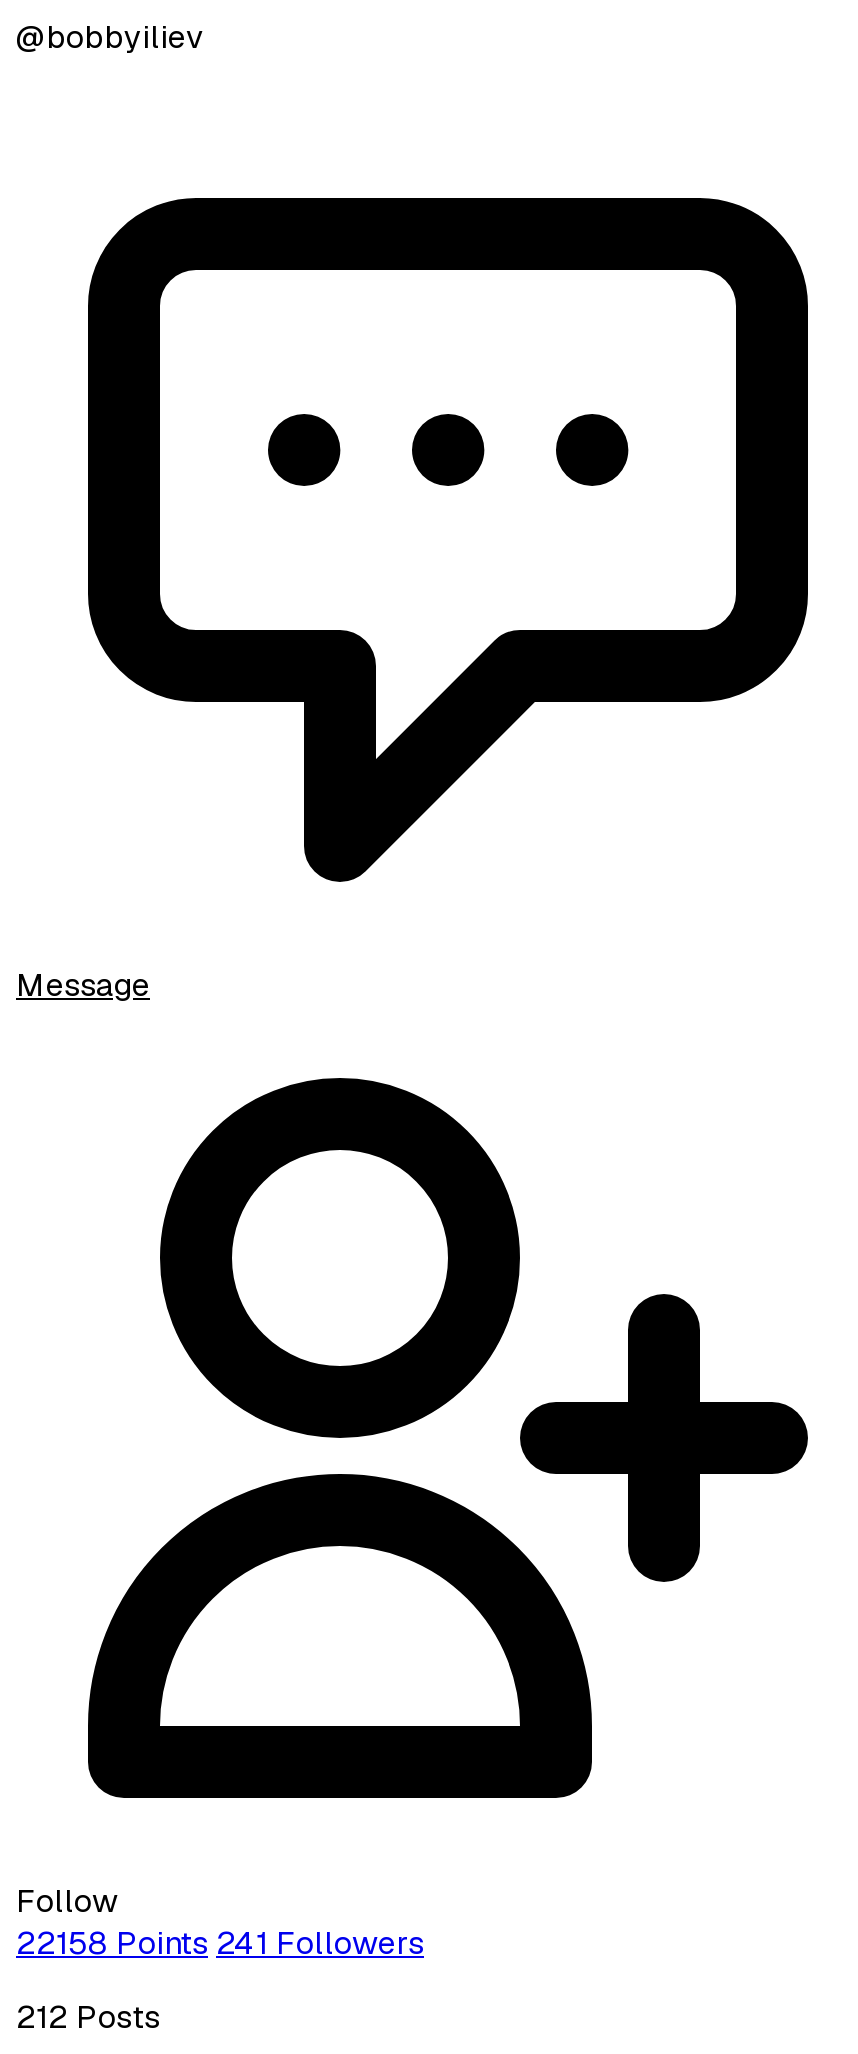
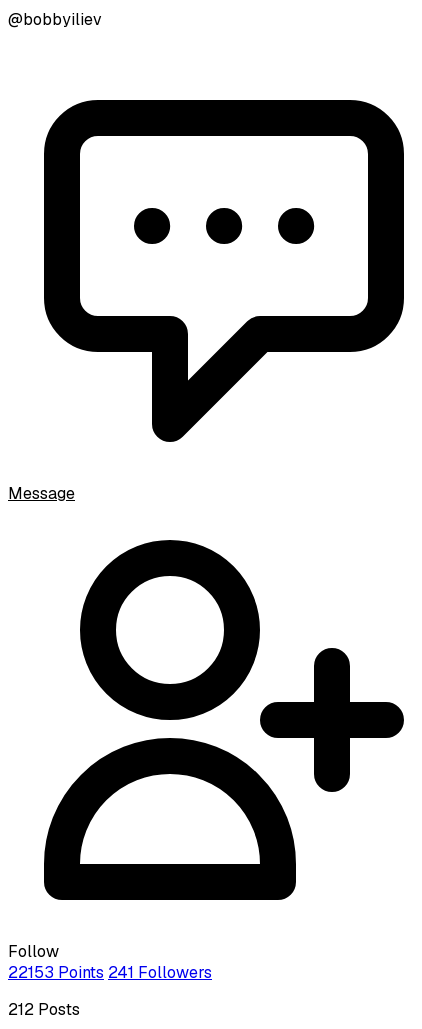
- 22158 Points 241 Followers
+ 22153 Points 241 Followers
